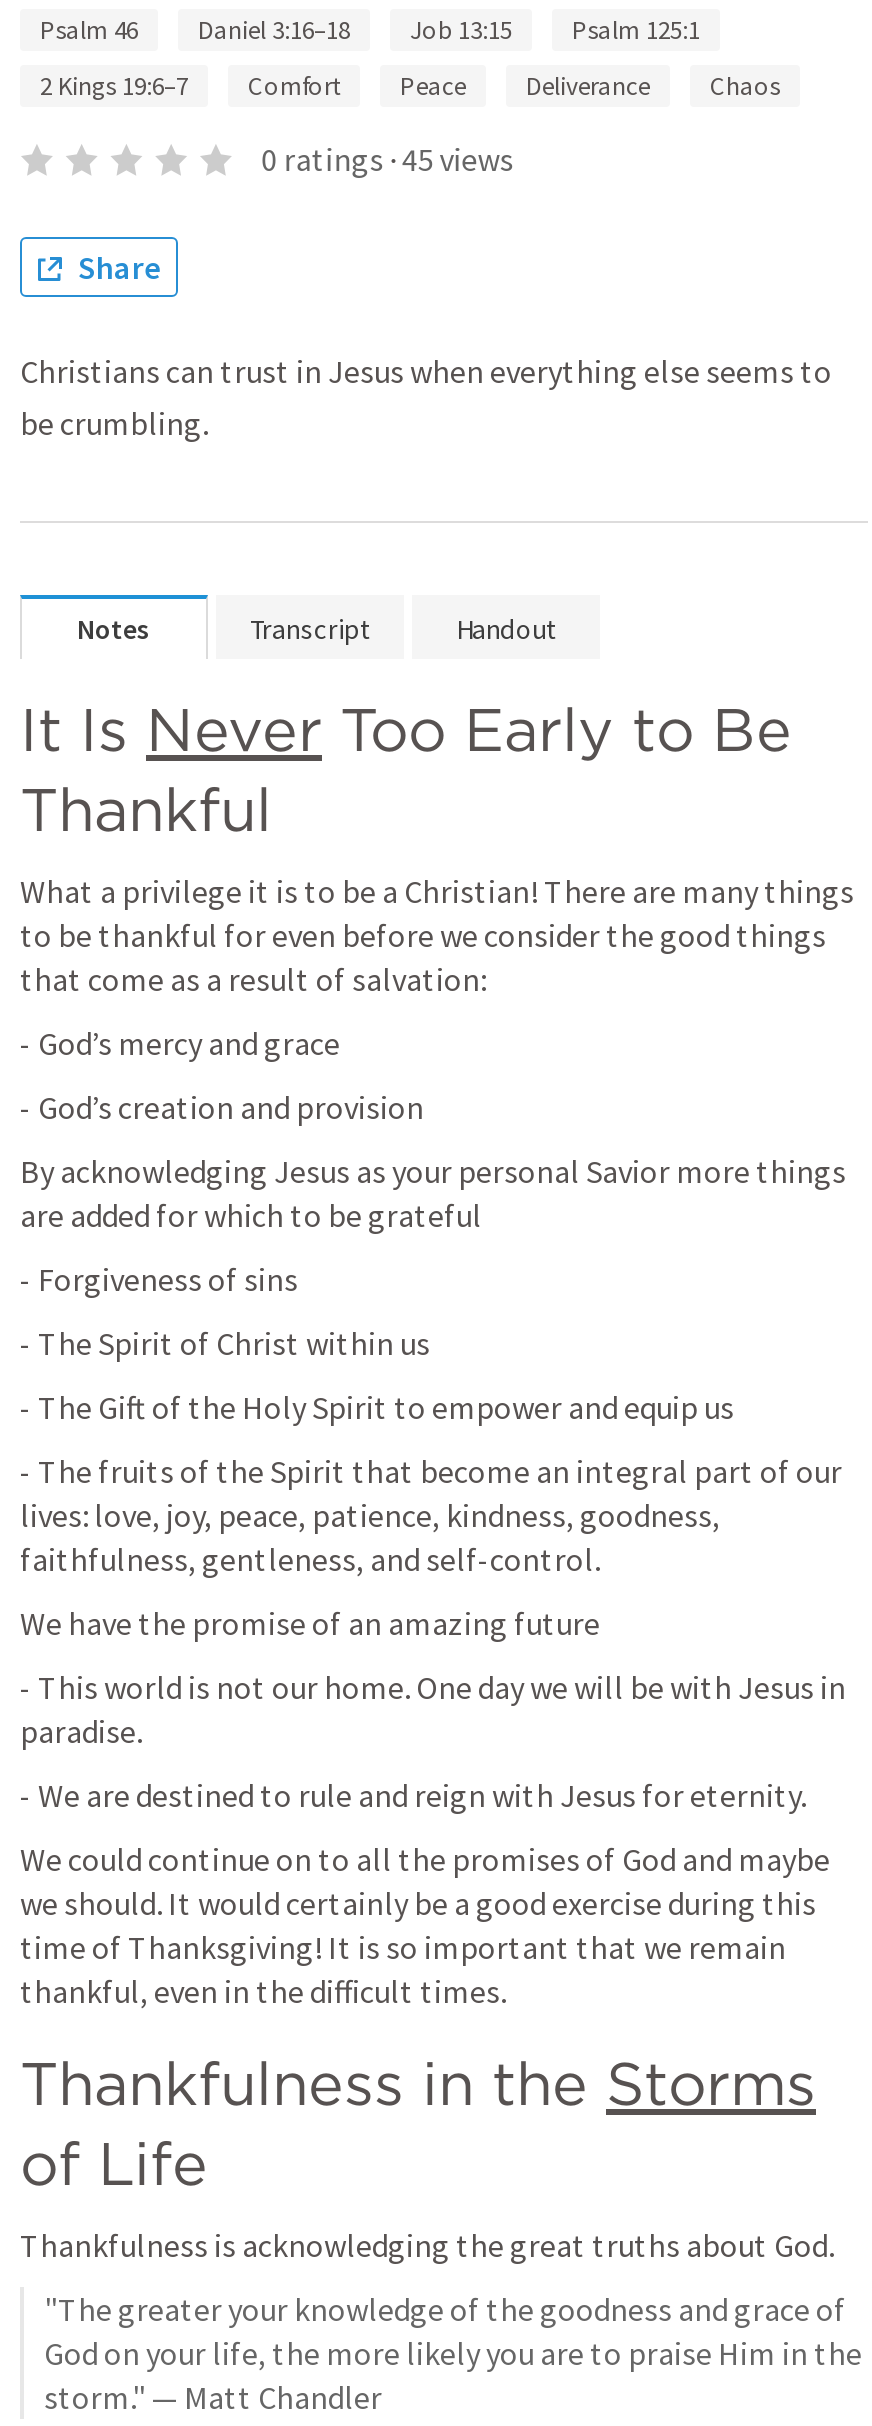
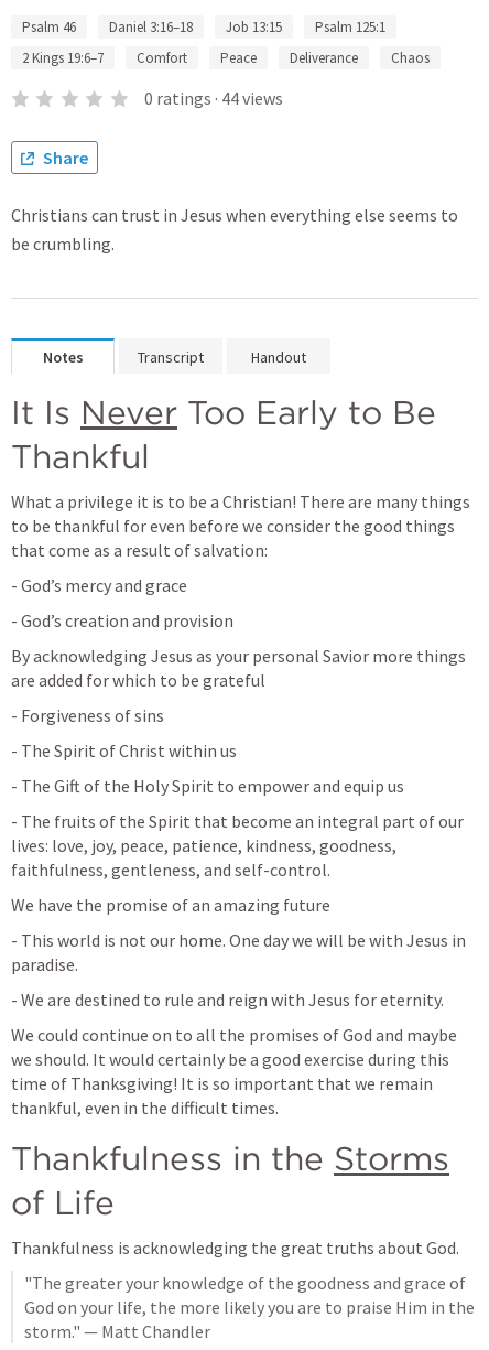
- 0 ratings · 45 views
+ 0 ratings · 44 views
